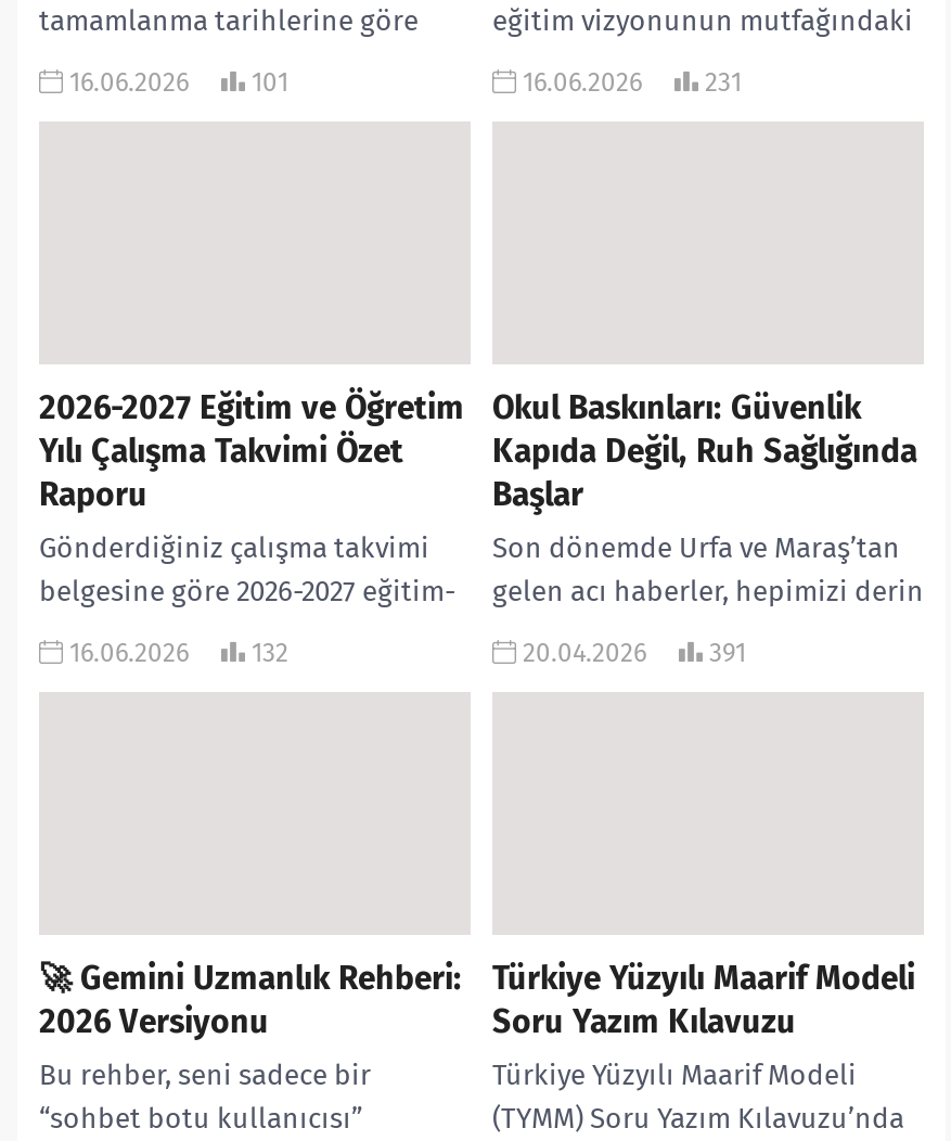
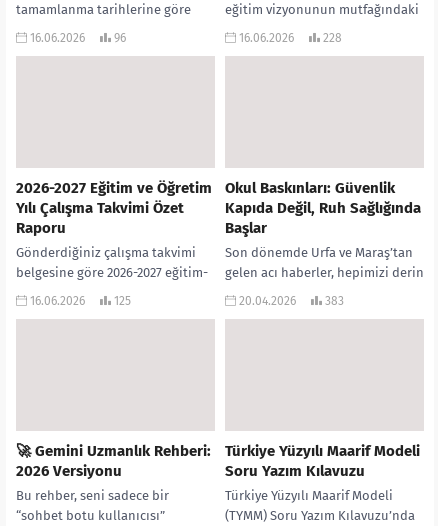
- 101
+ 96

- 231
+ 228

- 132
+ 125

- 391
+ 383
